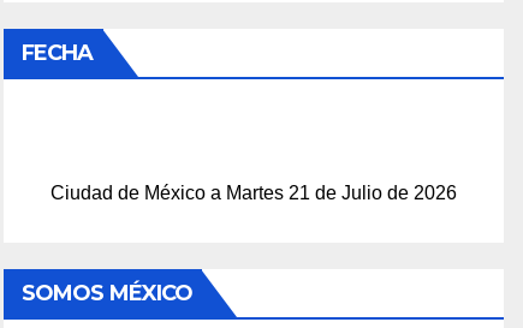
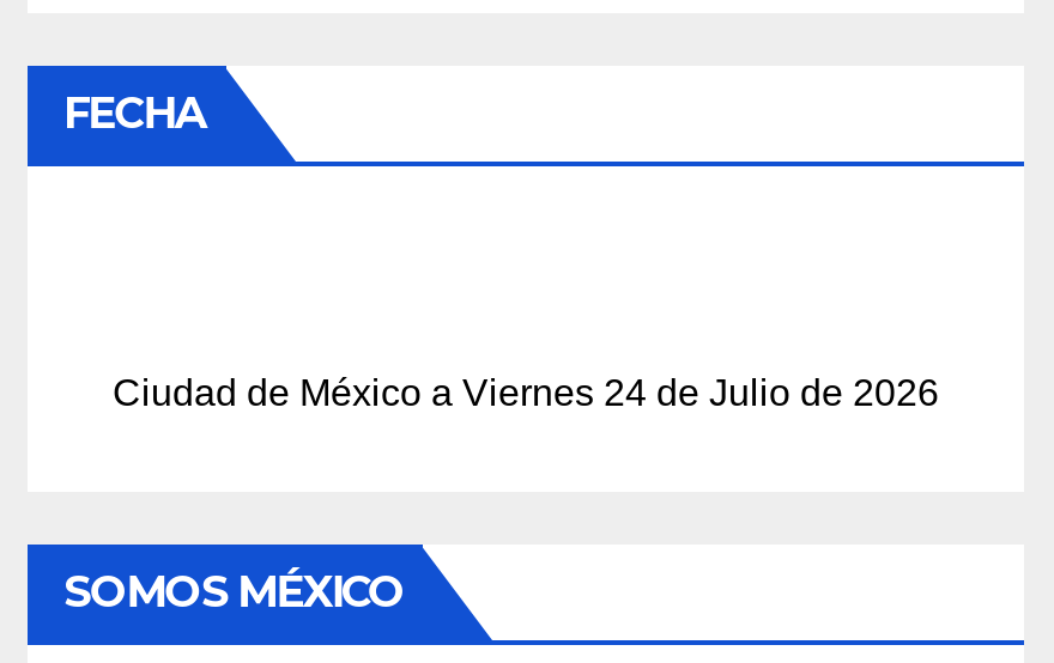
- Ciudad de México a Martes 21 de Julio de 2026
+ Ciudad de México a Viernes 24 de Julio de 2026
